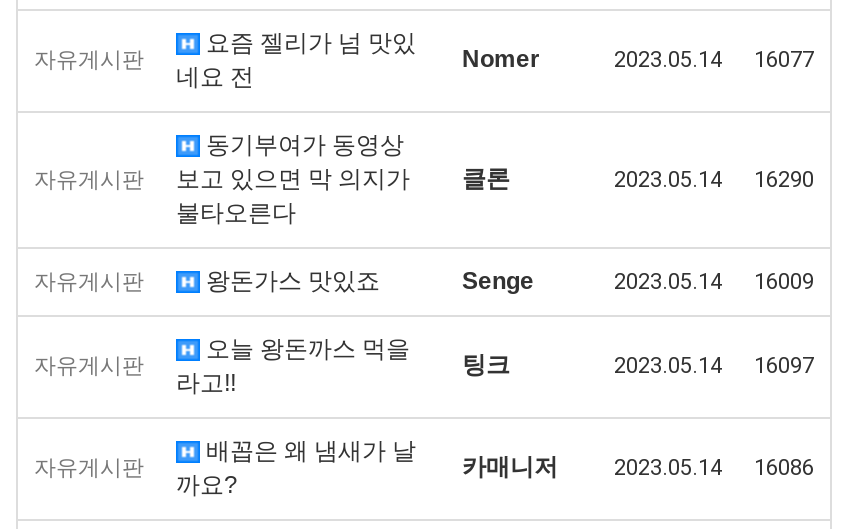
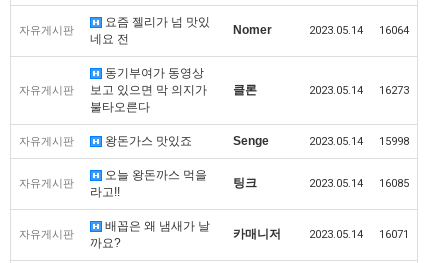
- 2023.05.14 16077
+ 2023.05.14 16064

- 2023.05.14 16290
+ 2023.05.14 16273

- 2023.05.14 16009
+ 2023.05.14 15998

- 2023.05.14 16097
+ 2023.05.14 16085

- 2023.05.14 16086
+ 2023.05.14 16071
